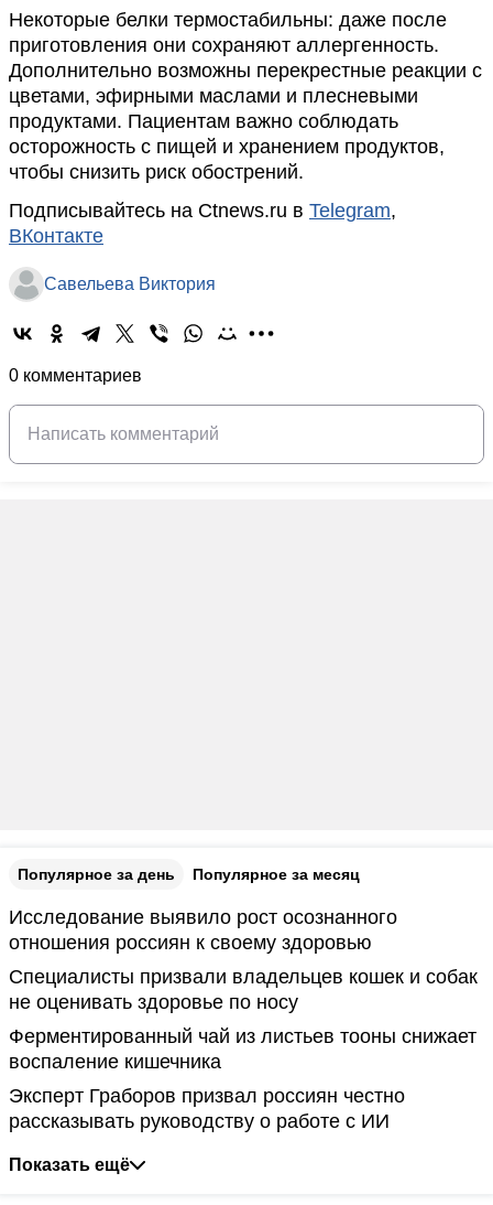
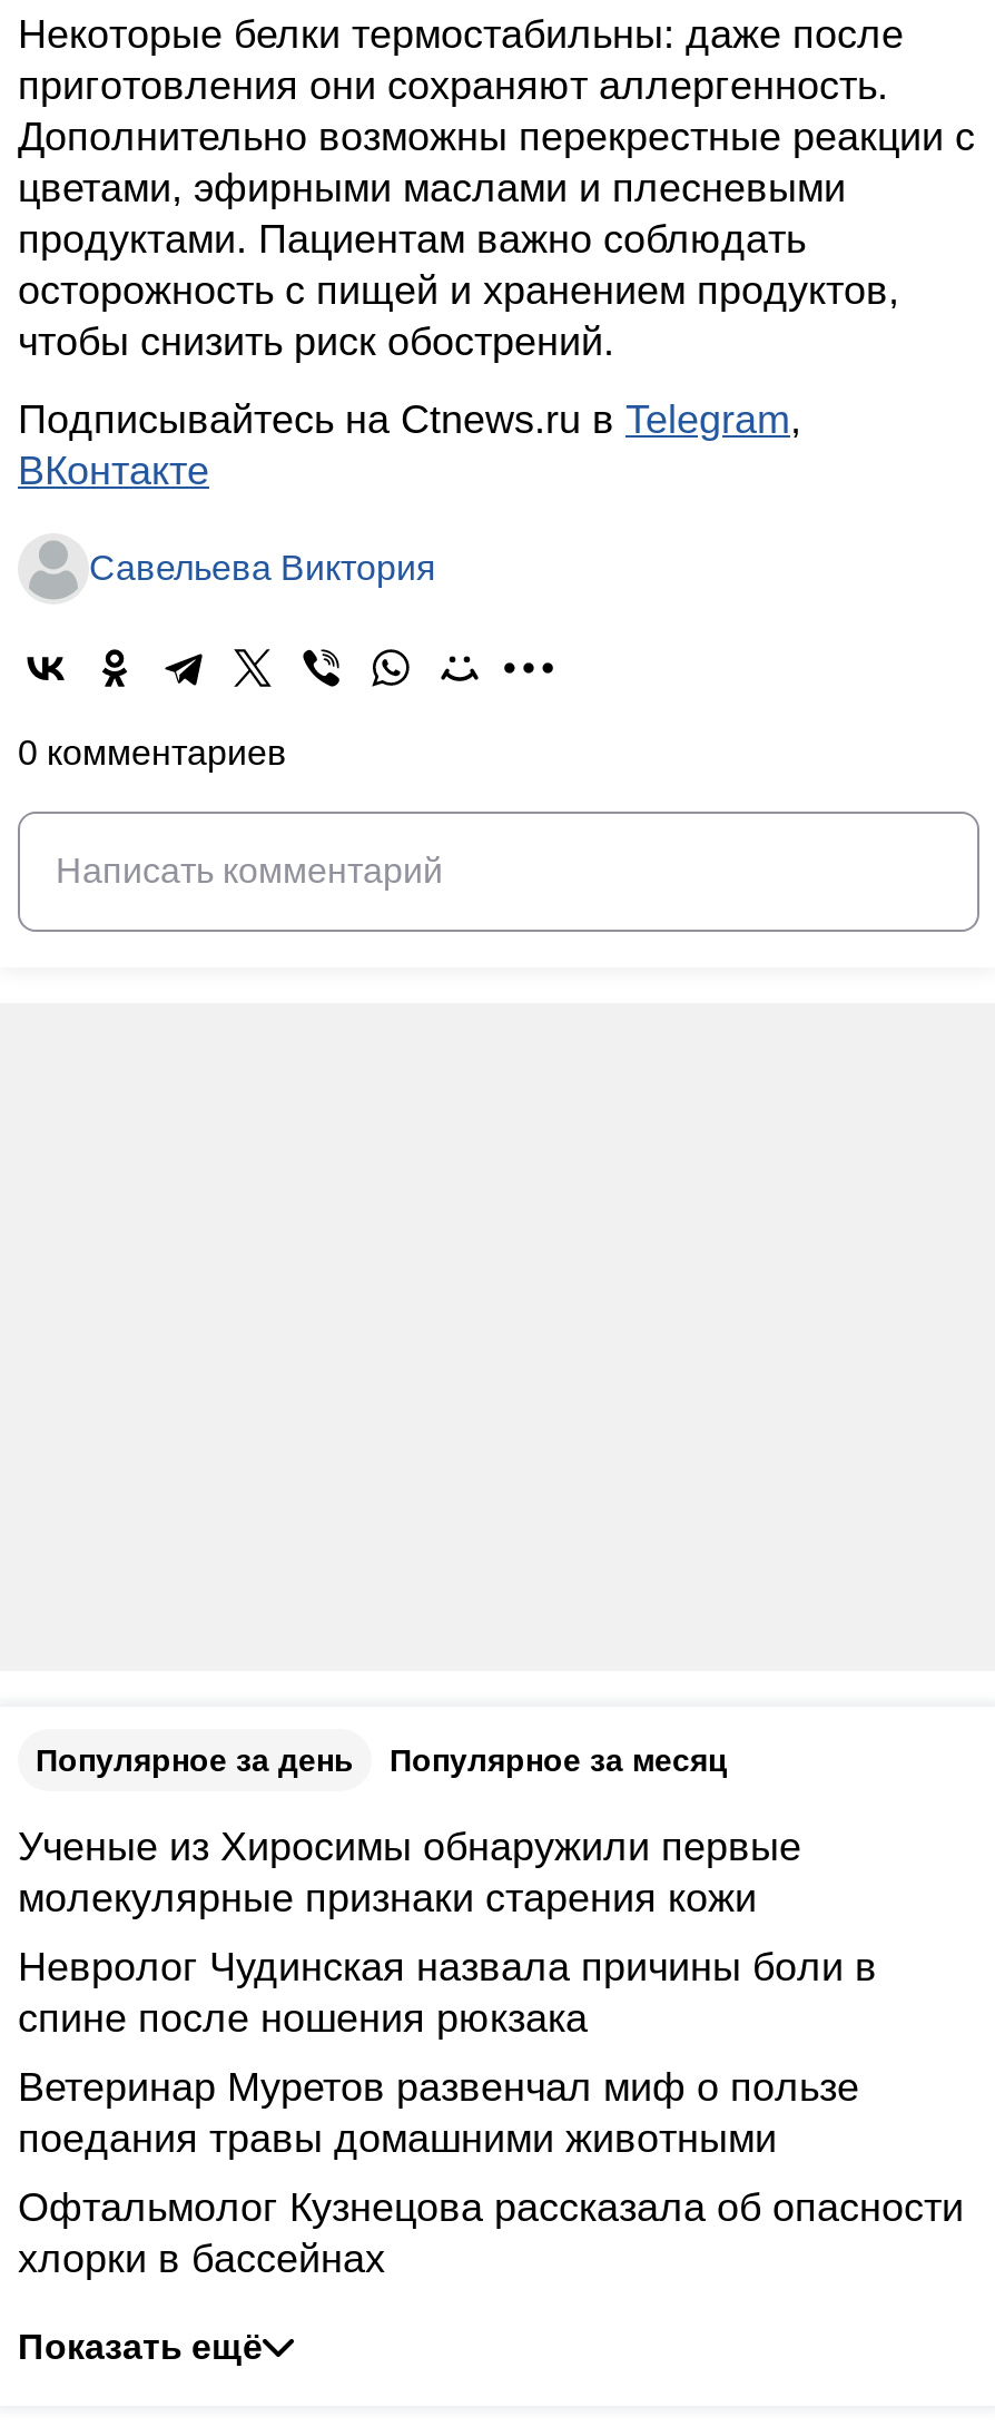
- Исследование выявило рост осознанного
- отношения россиян к своему здоровью
+ Ученые из Хиросимы обнаружили первые
+ молекулярные признаки старения кожи

- Специалисты призвали владельцев кошек и собак
- не оценивать здоровье по носу
+ Невролог Чудинская назвала причины боли в
+ спине после ношения рюкзака

- Ферментированный чай из листьев тооны снижает
- воспаление кишечника
+ Ветеринар Муретов развенчал миф о пользе
+ поедания травы домашними животными

- Эксперт Граборов призвал россиян честно
- рассказывать руководству о работе с ИИ
+ Офтальмолог Кузнецова рассказала об опасности
+ хлорки в бассейнах
